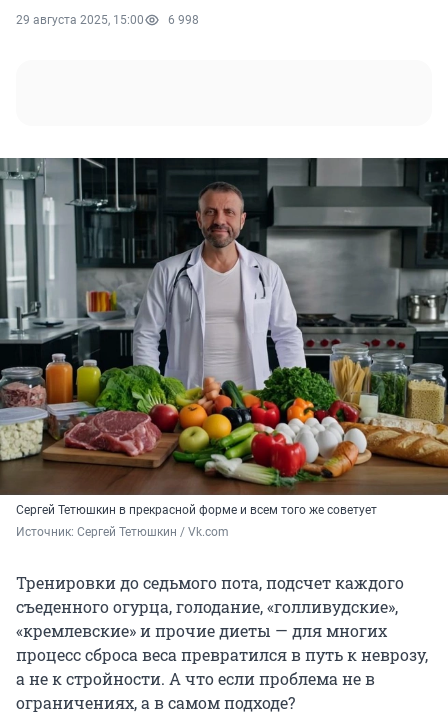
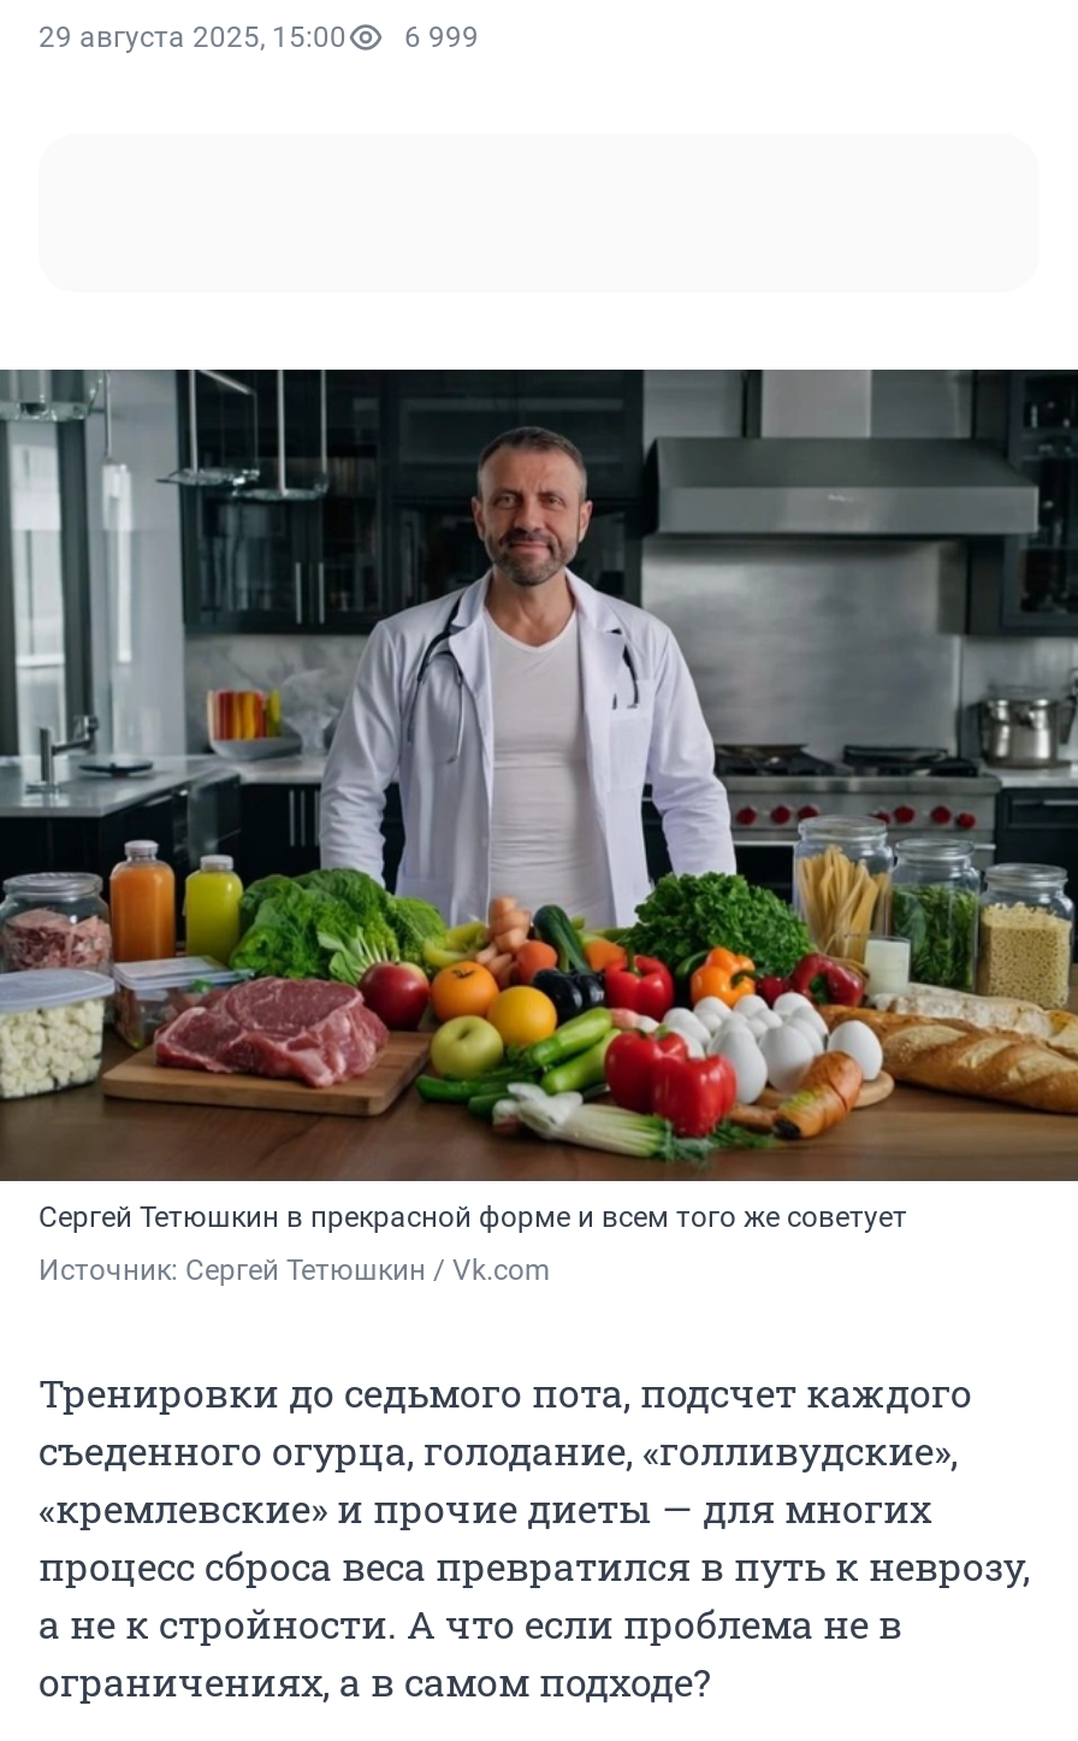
- 29 августа 2025, 15:00 6 998
+ 29 августа 2025, 15:00 6 999
